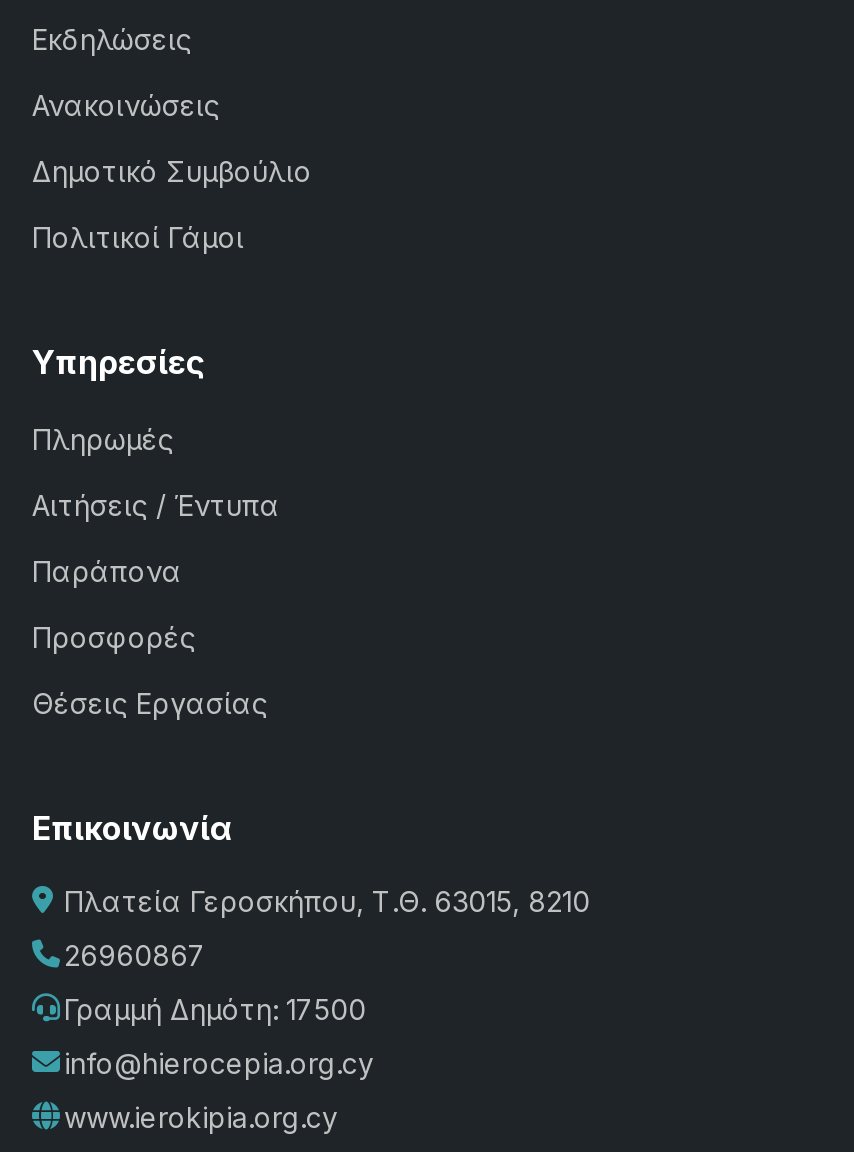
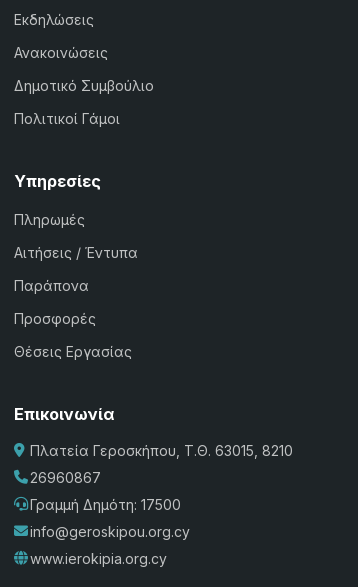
- info@hierocepia.org.cy
+ info@geroskipou.org.cy
